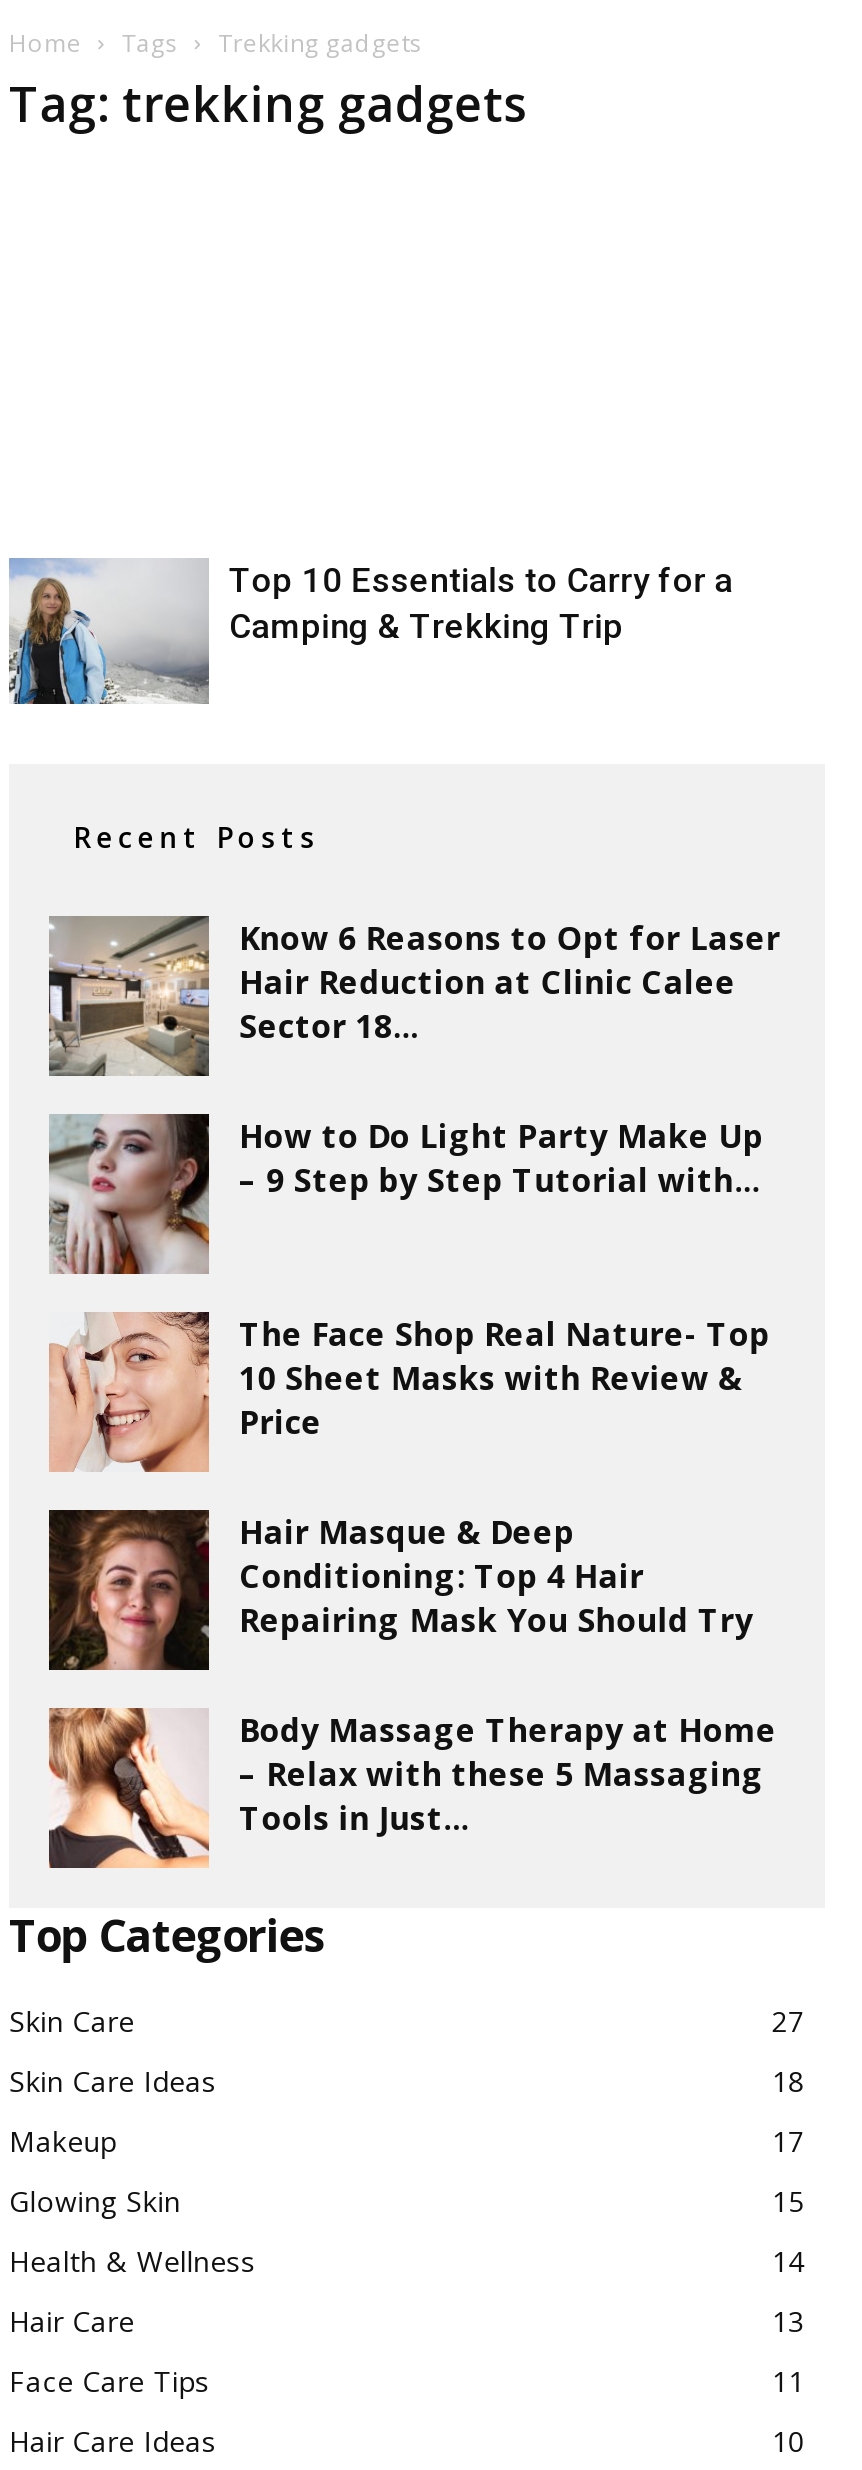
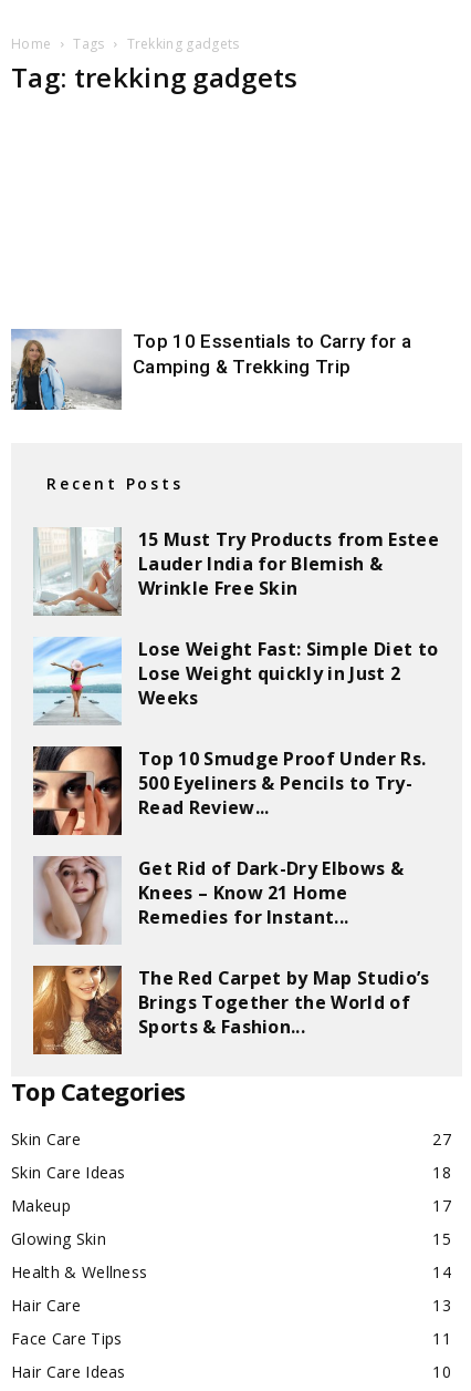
- [image]
- Know 6 Reasons to Opt for Laser
- Hair Reduction at Clinic Calee
- Sector 18...
+ [image]
+ 15 Must Try Products from Estee
+ Lauder India for Blemish &
+ Wrinkle Free Skin

- [image]
- How to Do Light Party Make Up
- – 9 Step by Step Tutorial with...
+ [image]
+ Lose Weight Fast: Simple Diet to
+ Lose Weight quickly in Just 2
+ Weeks

- [image]
- The Face Shop Real Nature- Top
- 10 Sheet Masks with Review &
- Price
+ [image]
+ Top 10 Smudge Proof Under Rs.
+ 500 Eyeliners & Pencils to Try-
+ Read Review...

- [image]
- Hair Masque & Deep
- Conditioning: Top 4 Hair
- Repairing Mask You Should Try
+ [image]
+ Get Rid of Dark-Dry Elbows &
+ Knees – Know 21 Home
+ Remedies for Instant...

- [image]
- Body Massage Therapy at Home
- – Relax with these 5 Massaging
- Tools in Just...
+ [image]
+ The Red Carpet by Map Studio’s
+ Brings Together the World of
+ Sports & Fashion...
